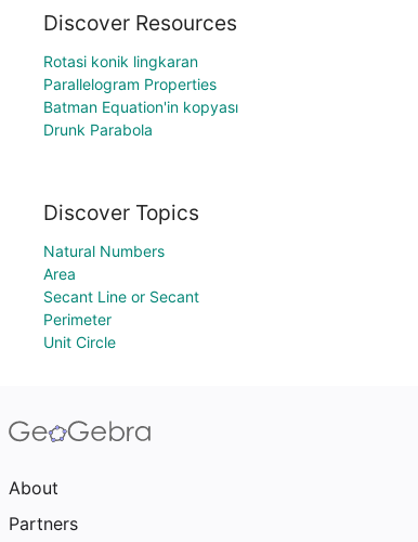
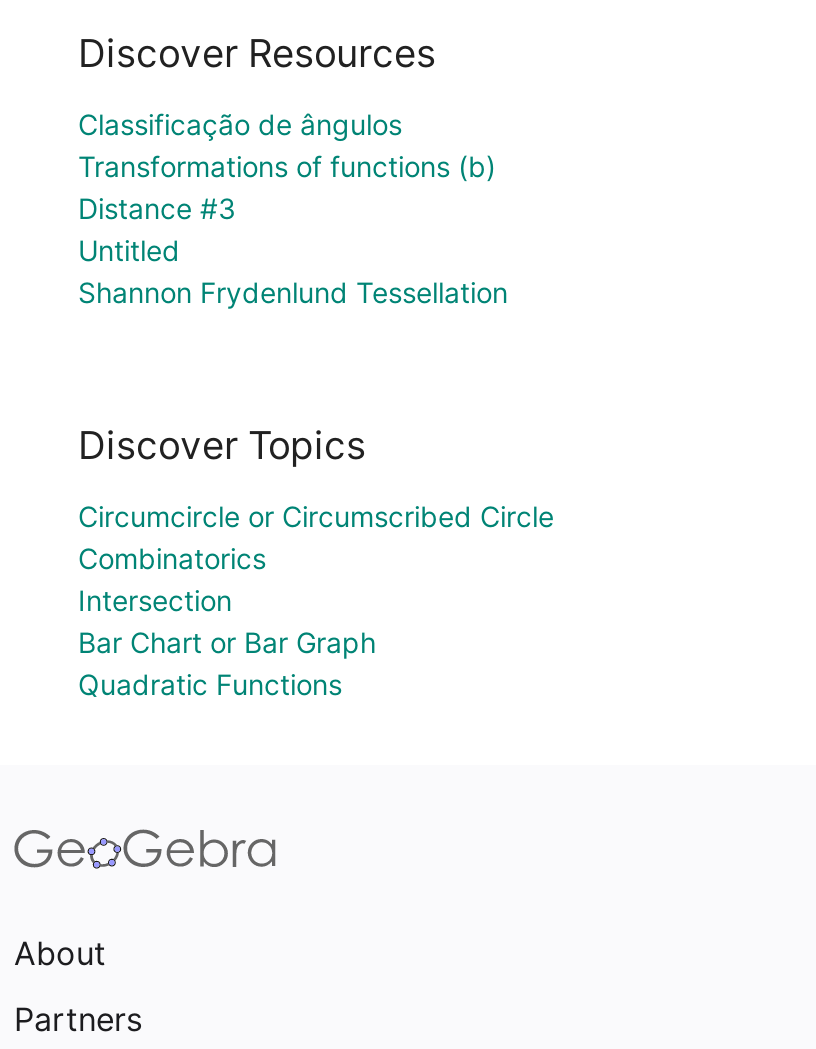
- Rotasi konik lingkaran
- Parallelogram Properties
- Batman Equation'in kopyası
- Drunk Parabola
+ Classificação de ângulos
+ Transformations of functions (b)
+ Distance #3
+ Untitled
+ Shannon Frydenlund Tessellation

- Natural Numbers
- Area
- Secant Line or Secant
- Perimeter
- Unit Circle
+ Circumcircle or Circumscribed Circle
+ Combinatorics
+ Intersection
+ Bar Chart or Bar Graph
+ Quadratic Functions
